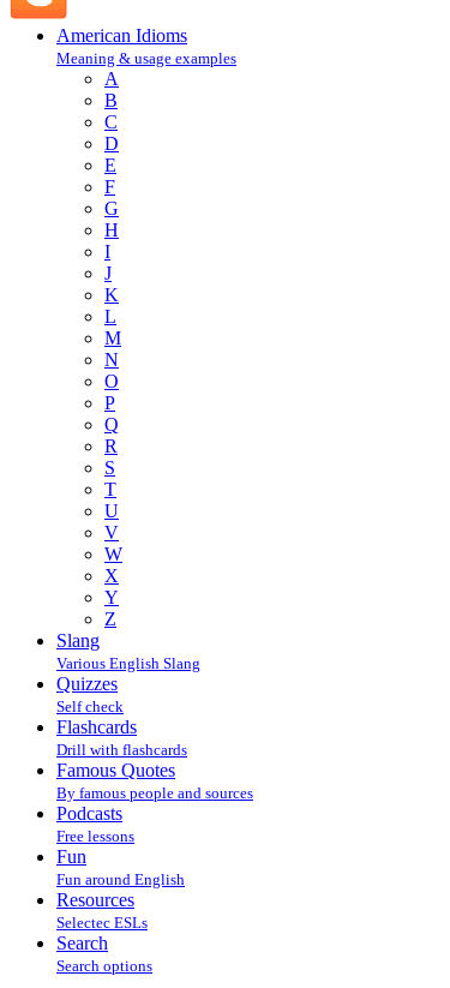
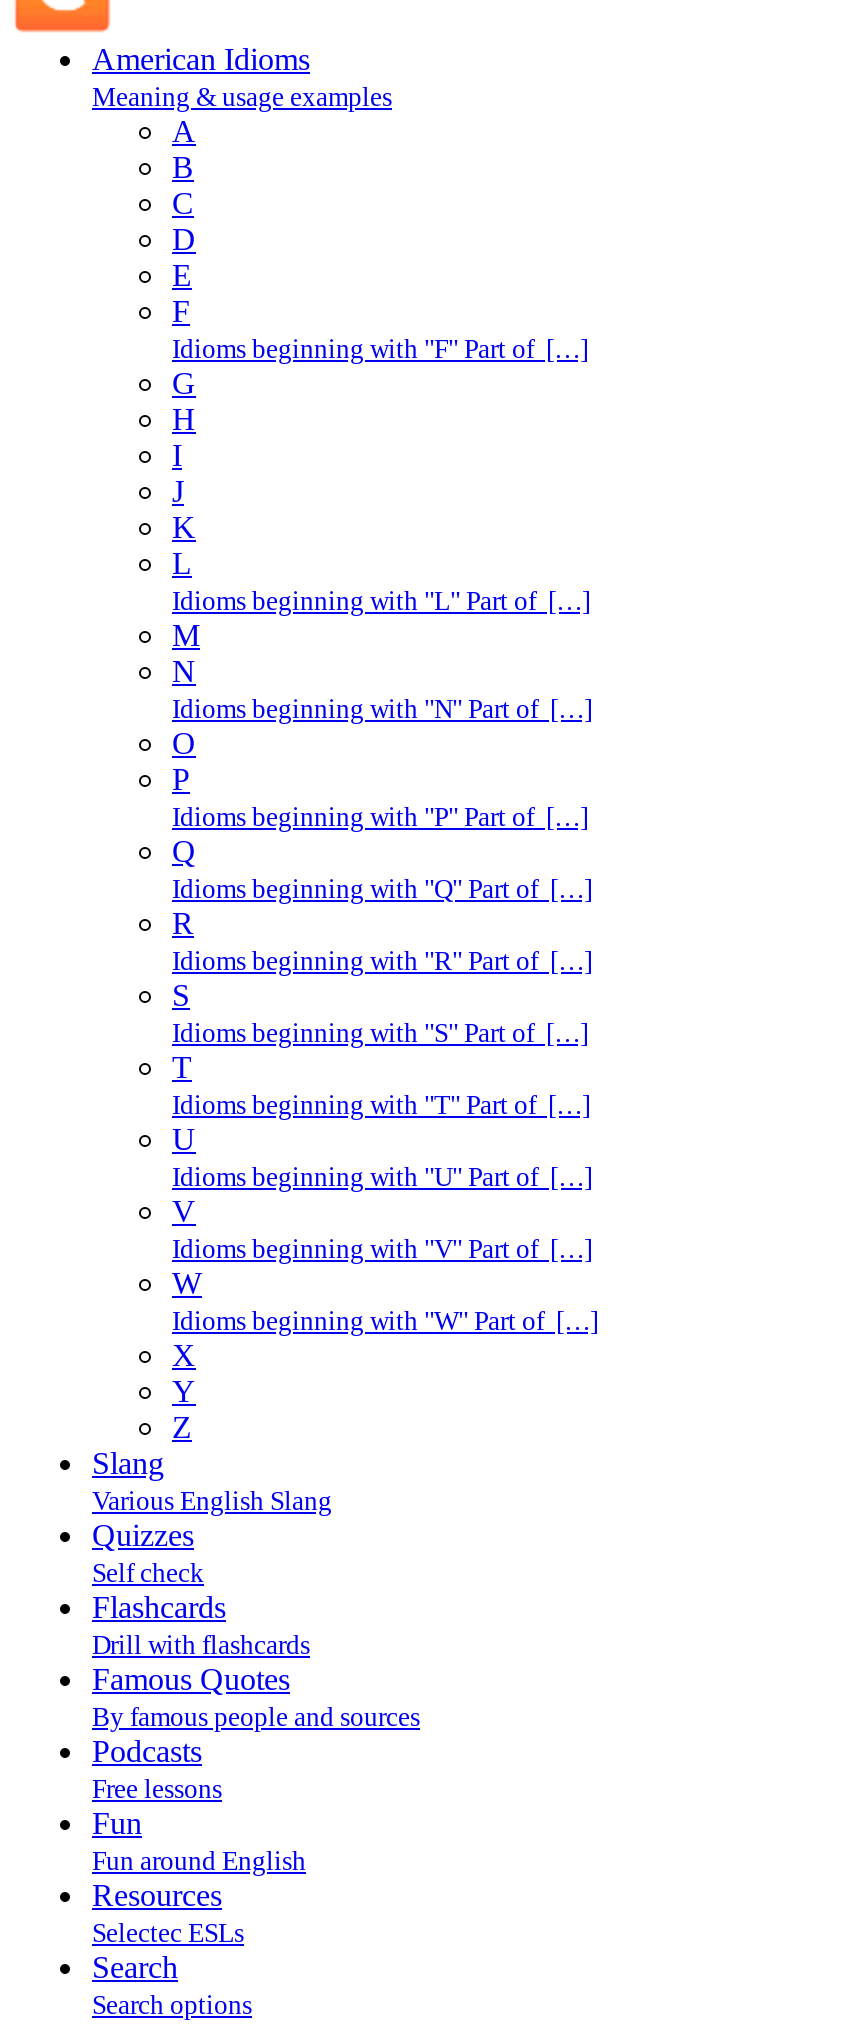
+ Idioms beginning with "F" Part of […]

+ Idioms beginning with "L" Part of […]

+ Idioms beginning with "N" Part of […]

+ Idioms beginning with "P" Part of […]

+ Idioms beginning with "Q" Part of […]

+ Idioms beginning with "R" Part of […]

+ Idioms beginning with "S" Part of […]

+ Idioms beginning with "T" Part of […]

+ Idioms beginning with "U" Part of […]

+ Idioms beginning with "V" Part of […]

+ Idioms beginning with "W" Part of […]
